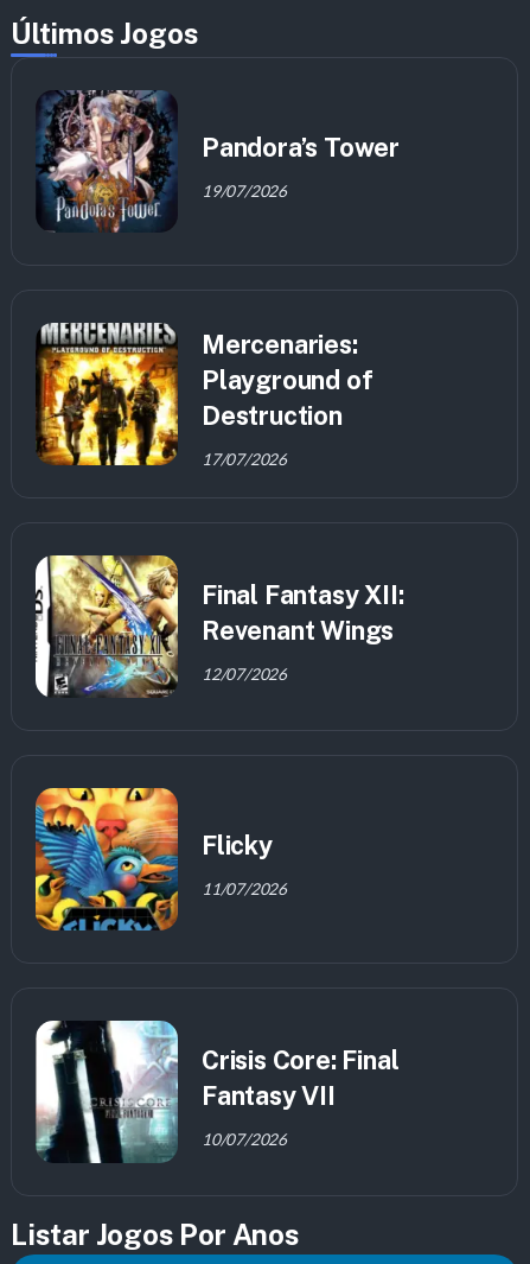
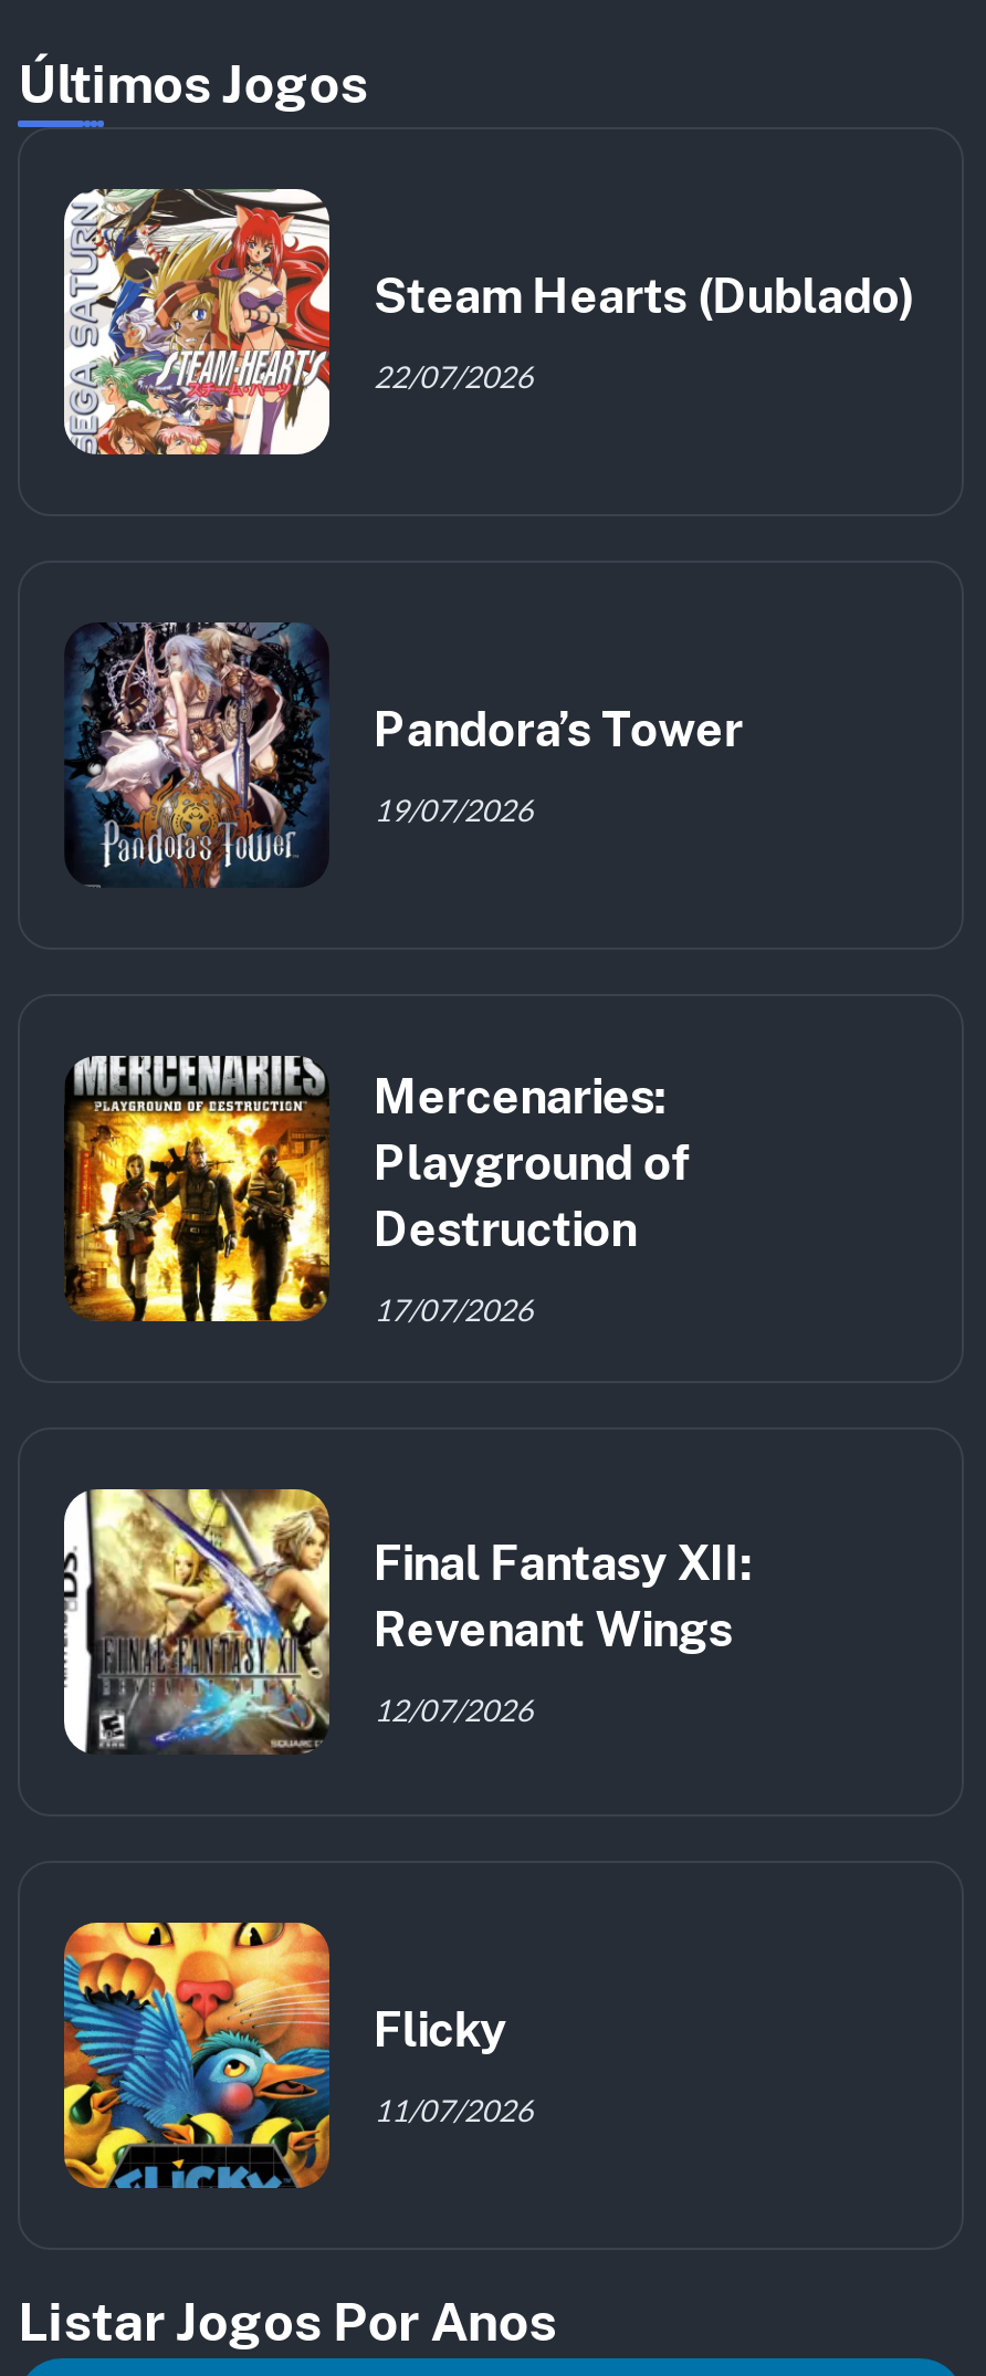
+ [image]
+ Steam Hearts (Dublado)
+ 22/07/2026

moved down: [image] | Pandora’s Tower | 19/07/2026 | ... | Flicky | 11/07/2026

- [image]
- Crisis Core: Final
- Fantasy VII
- 10/07/2026
